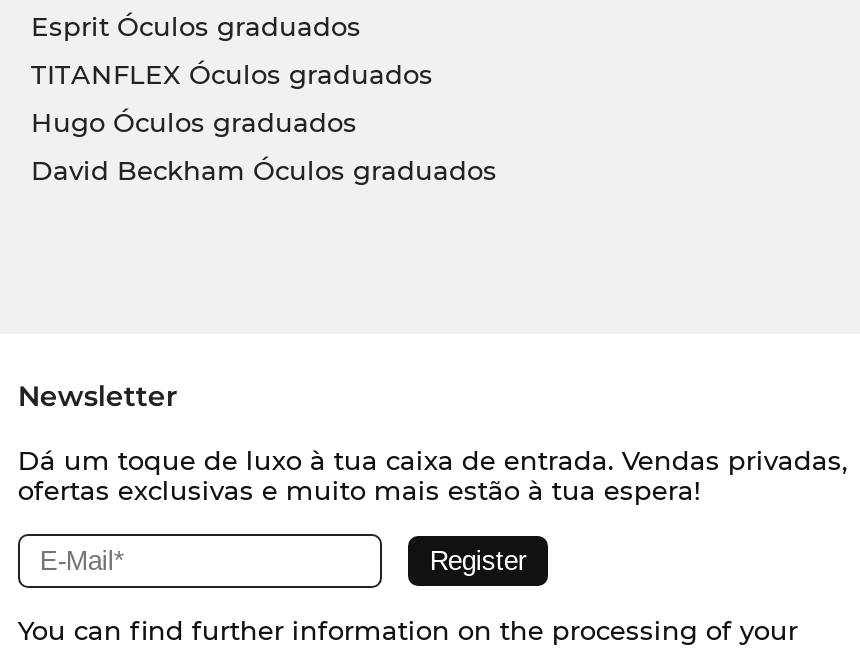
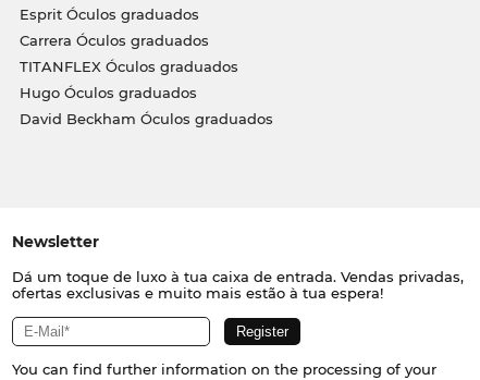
+ Carrera Óculos graduados
